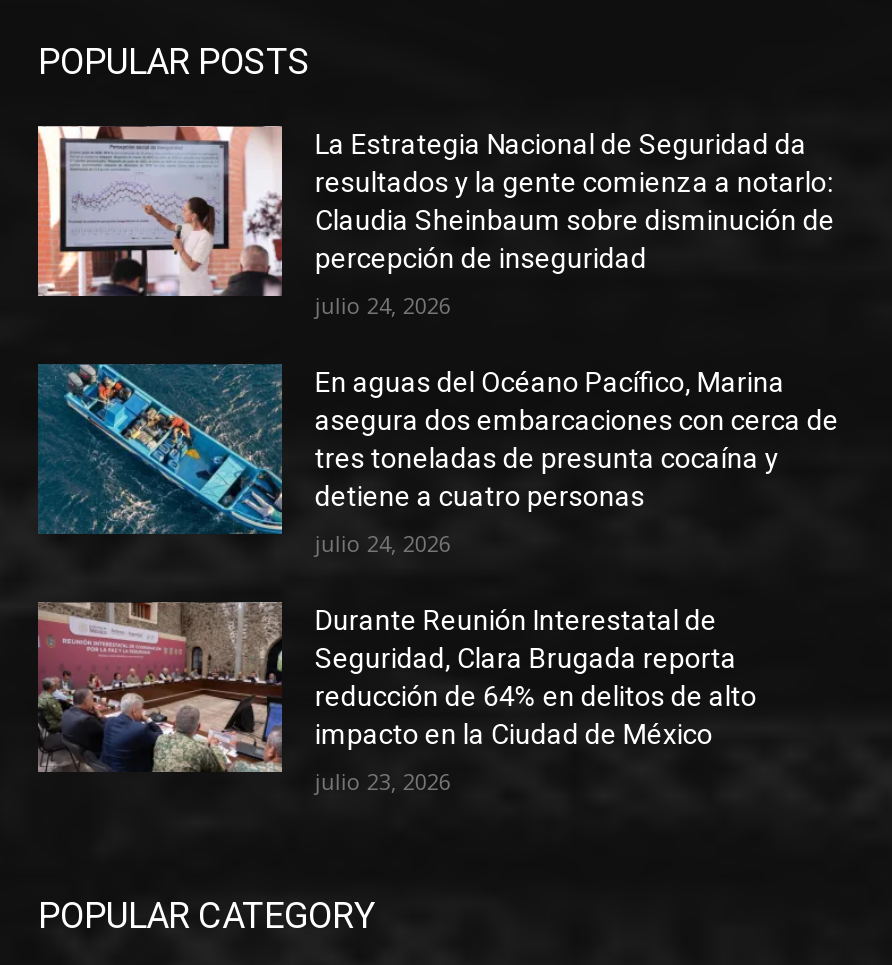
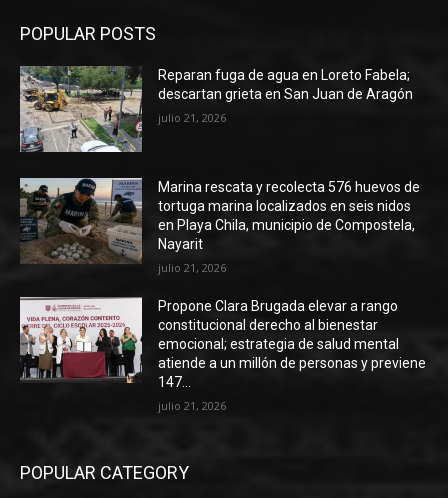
- [image]
- La Estrategia Nacional de Seguridad da
- resultados y la gente comienza a notarlo:
- Claudia Sheinbaum sobre disminución de
- percepción de inseguridad
+ [image]
+ Reparan fuga de agua en Loreto Fabela;
+ descartan grieta en San Juan de Aragón

- julio 24, 2026
+ julio 21, 2026

- [image]
- En aguas del Océano Pacífico, Marina
- asegura dos embarcaciones con cerca de
- tres toneladas de presunta cocaína y
- detiene a cuatro personas
+ [image]
+ Marina rescata y recolecta 576 huevos de
+ tortuga marina localizados en seis nidos
+ en Playa Chila, municipio de Compostela,
+ Nayarit

- julio 24, 2026
+ julio 21, 2026

- [image]
- Durante Reunión Interestatal de
- Seguridad, Clara Brugada reporta
- reducción de 64% en delitos de alto
- impacto en la Ciudad de México
+ [image]
+ Propone Clara Brugada elevar a rango
+ constitucional derecho al bienestar
+ emocional; estrategia de salud mental
+ atiende a un millón de personas y previene
+ 147...

- julio 23, 2026
+ julio 21, 2026
